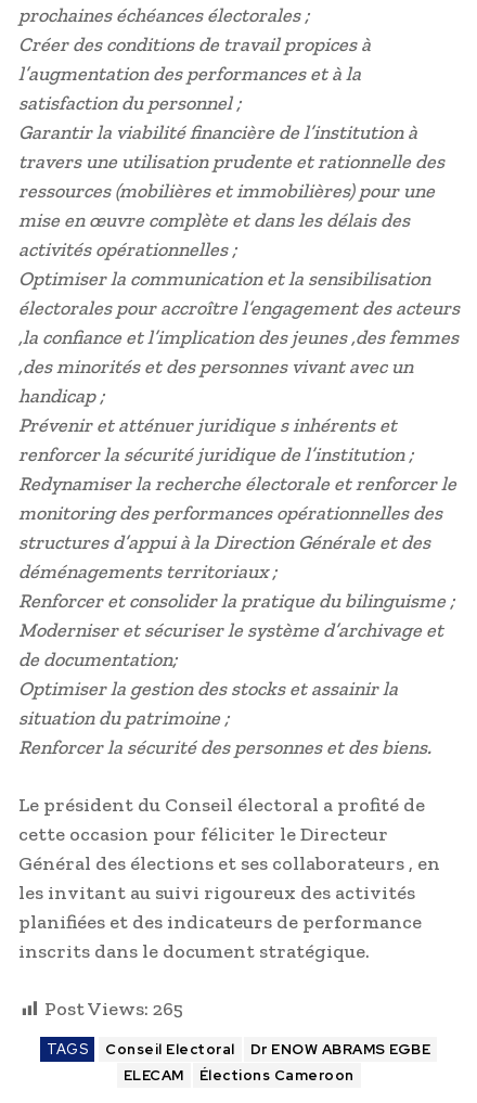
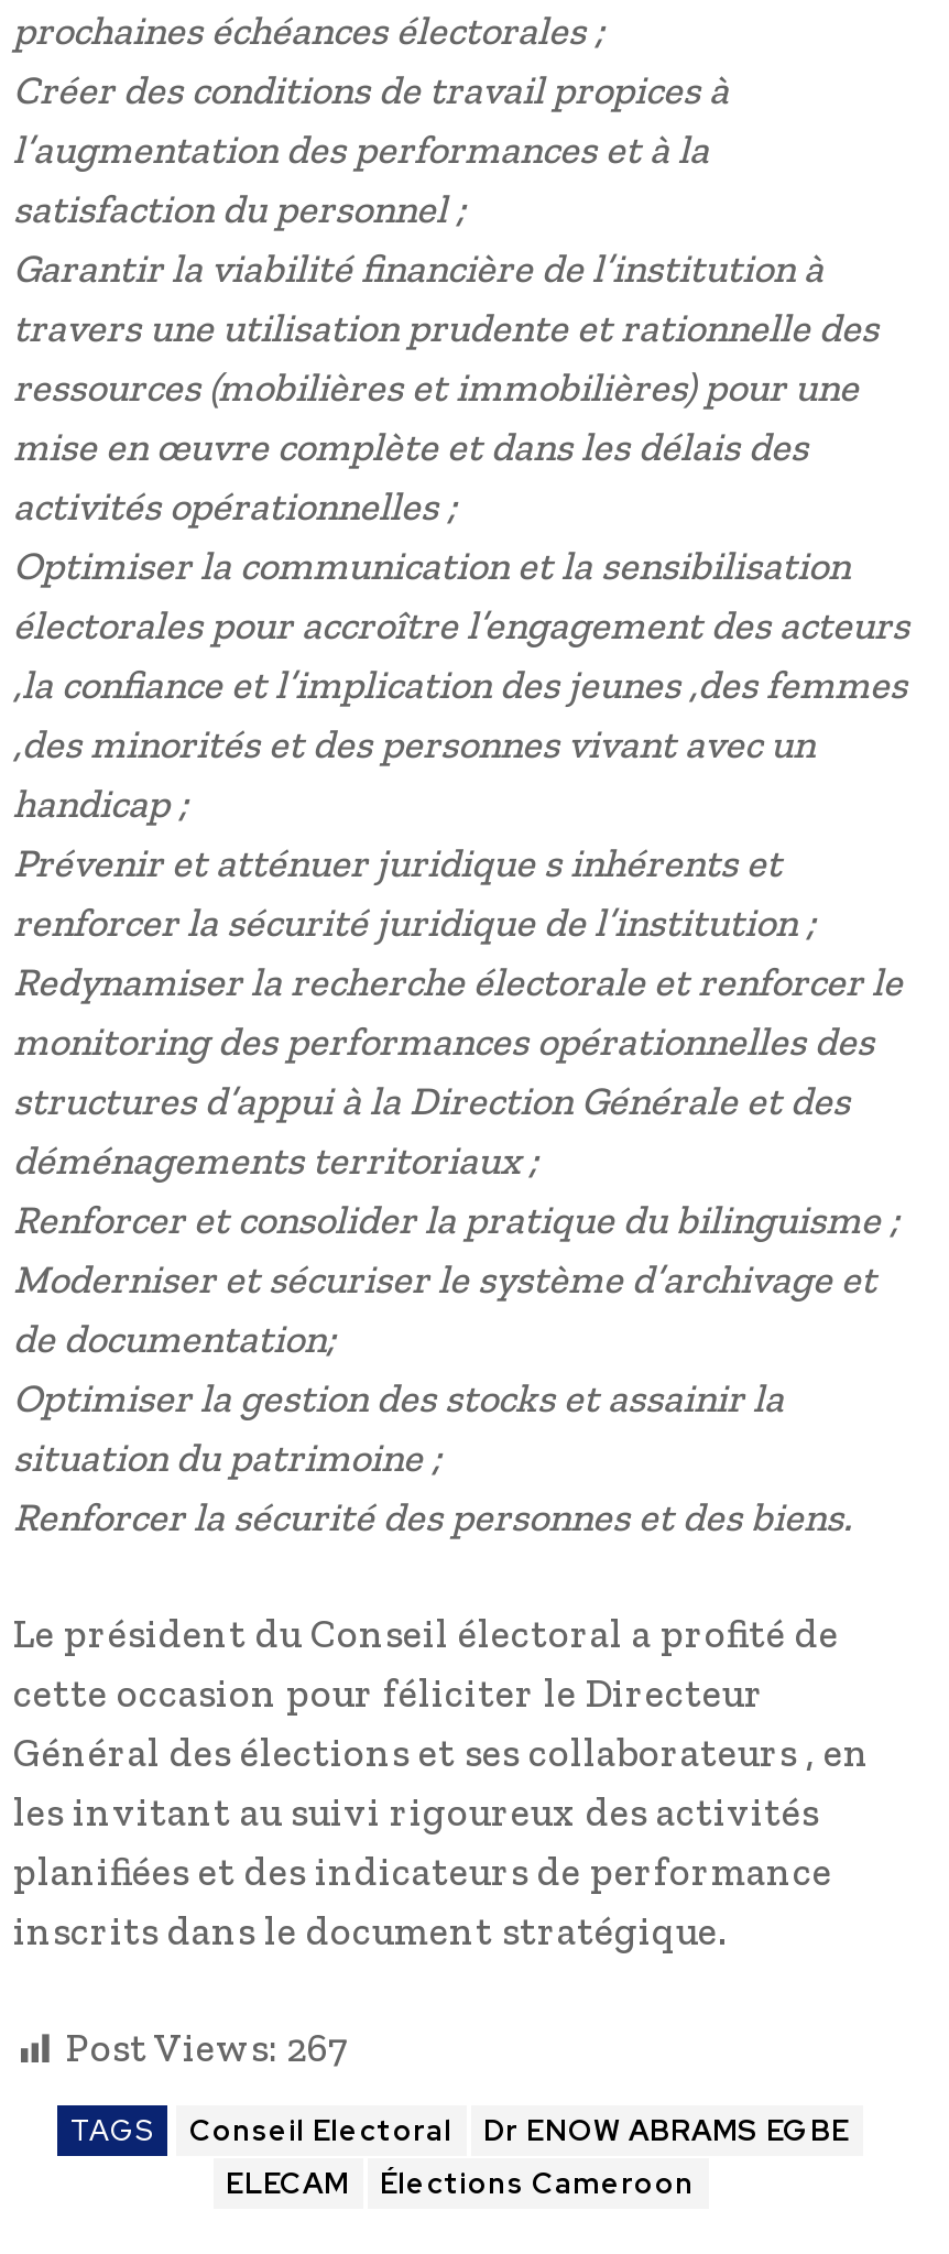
- Post Views: 265
+ Post Views: 267
